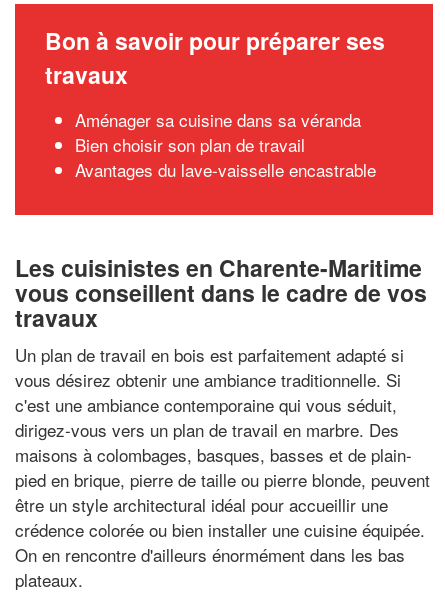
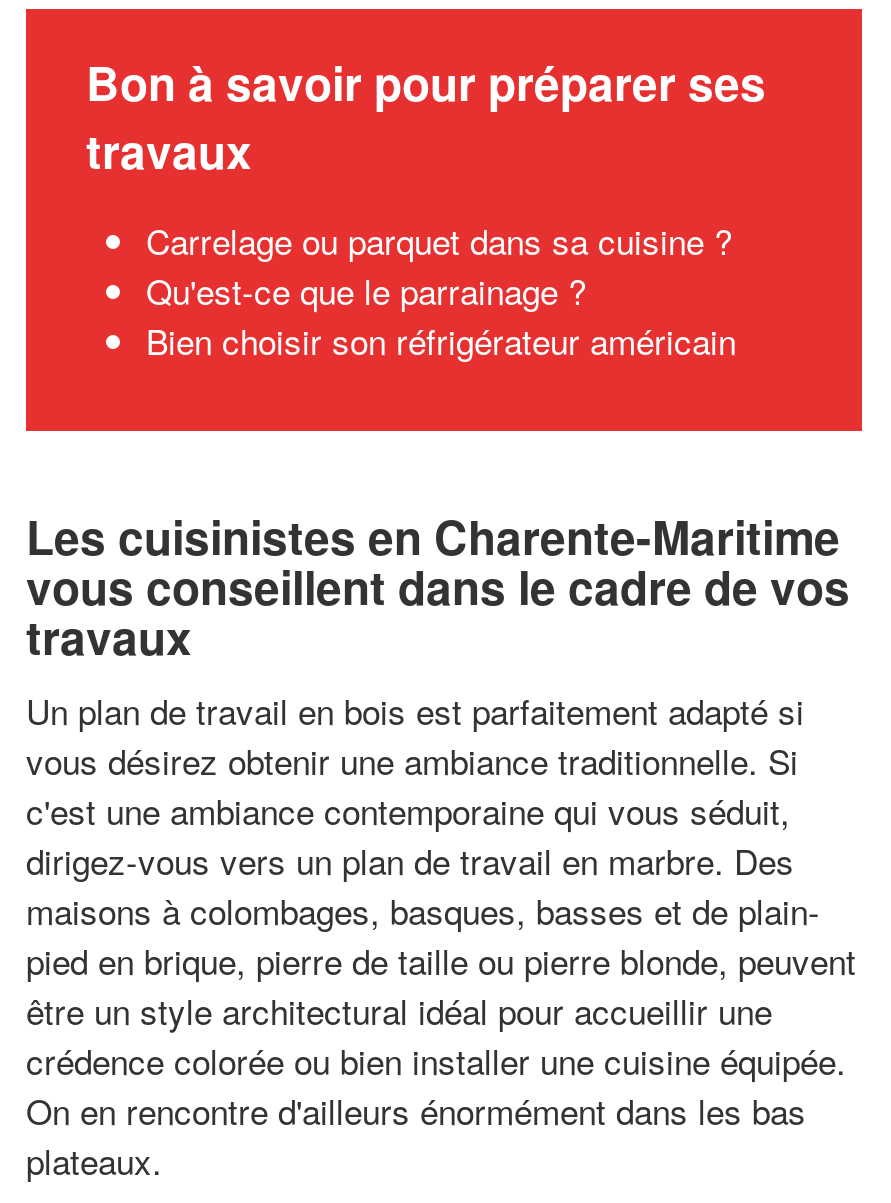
- Aménager sa cuisine dans sa véranda
- Bien choisir son plan de travail
- Avantages du lave-vaisselle encastrable
+ Carrelage ou parquet dans sa cuisine ?
+ Qu'est-ce que le parrainage ?
+ Bien choisir son réfrigérateur américain
